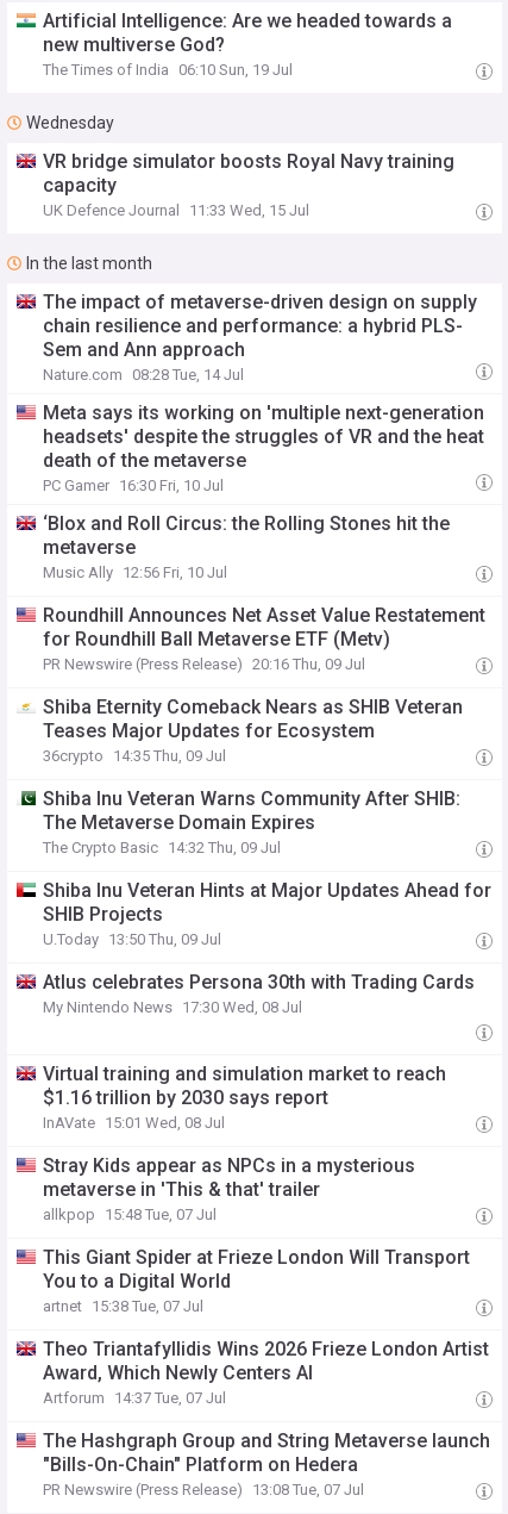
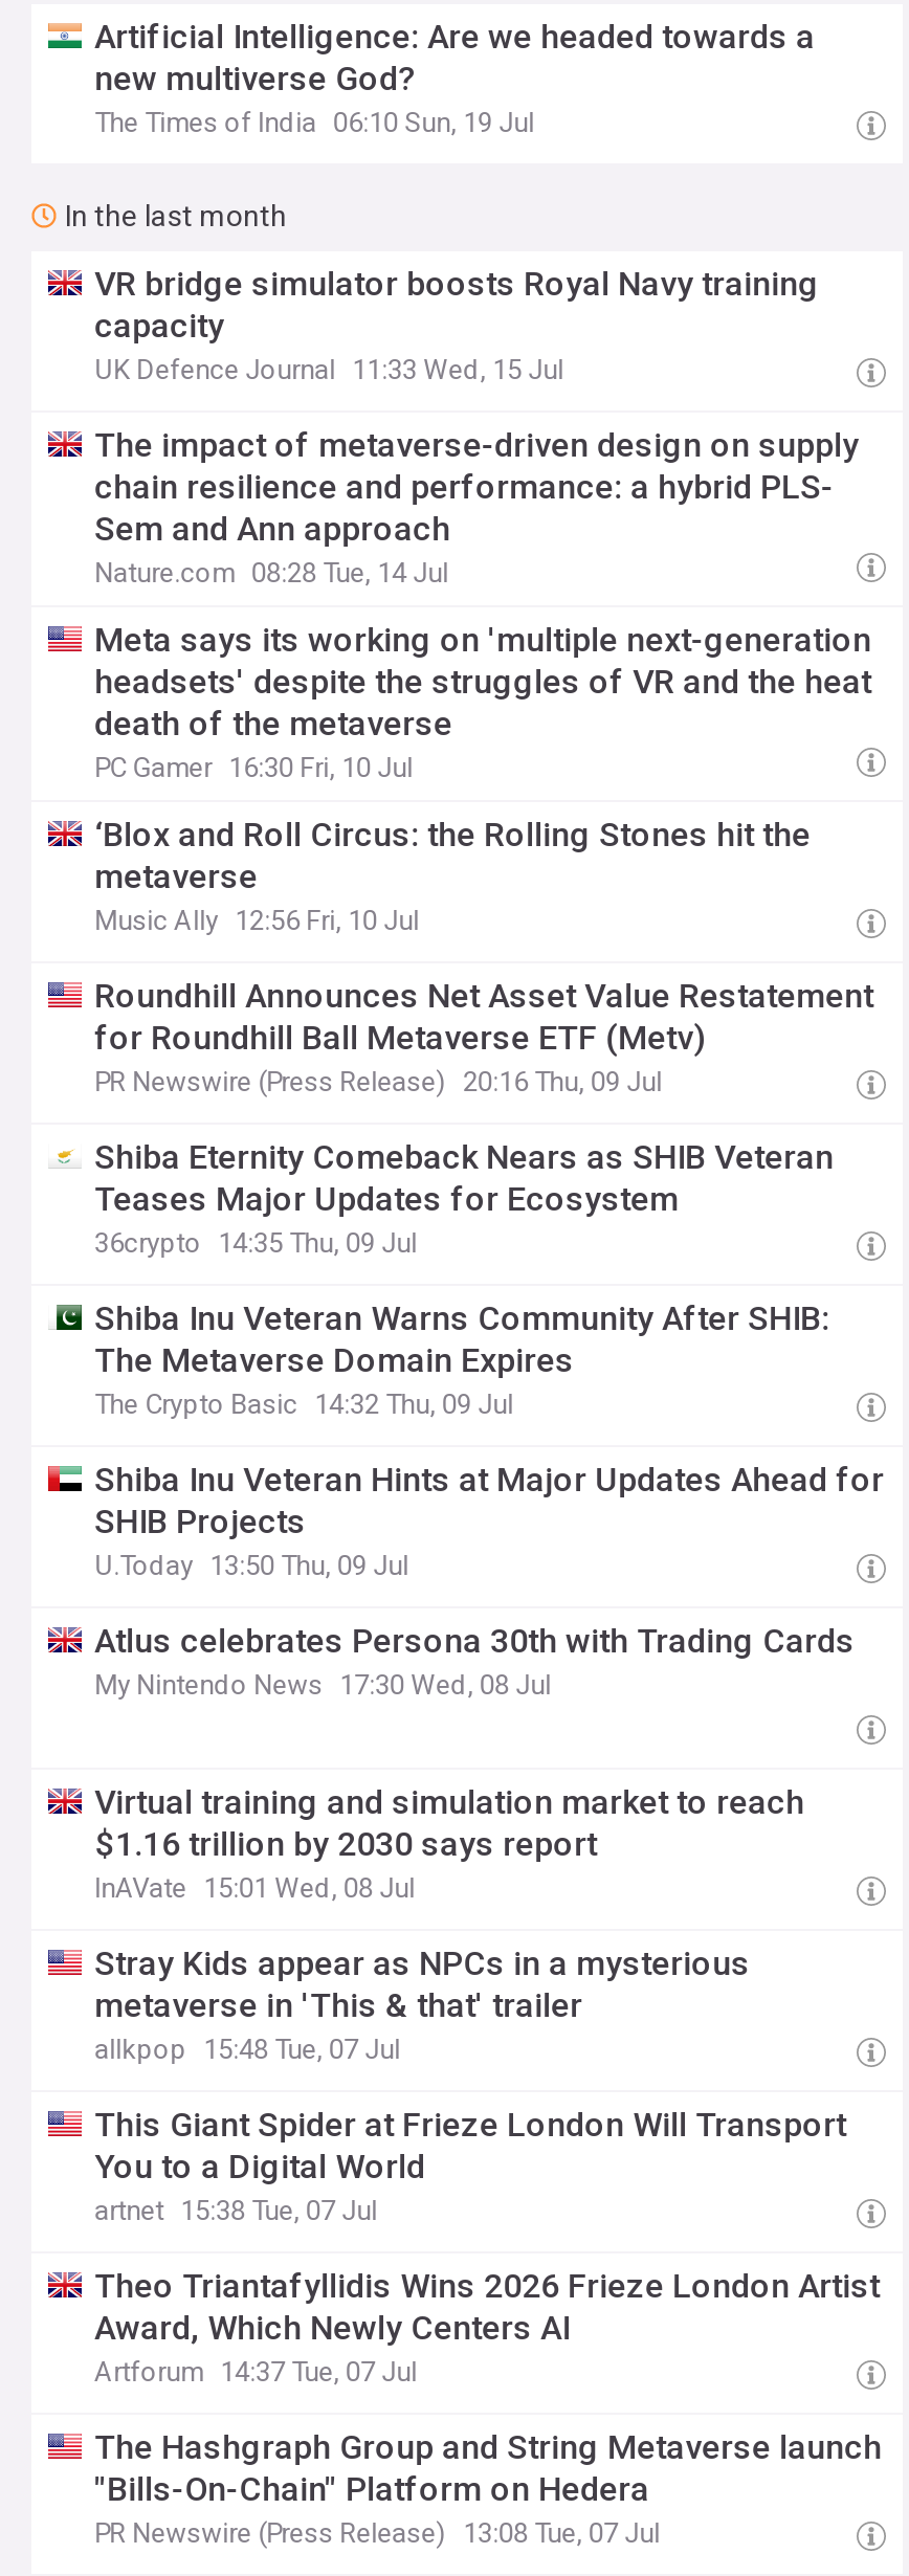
- Wednesday

moved up: In the last month
